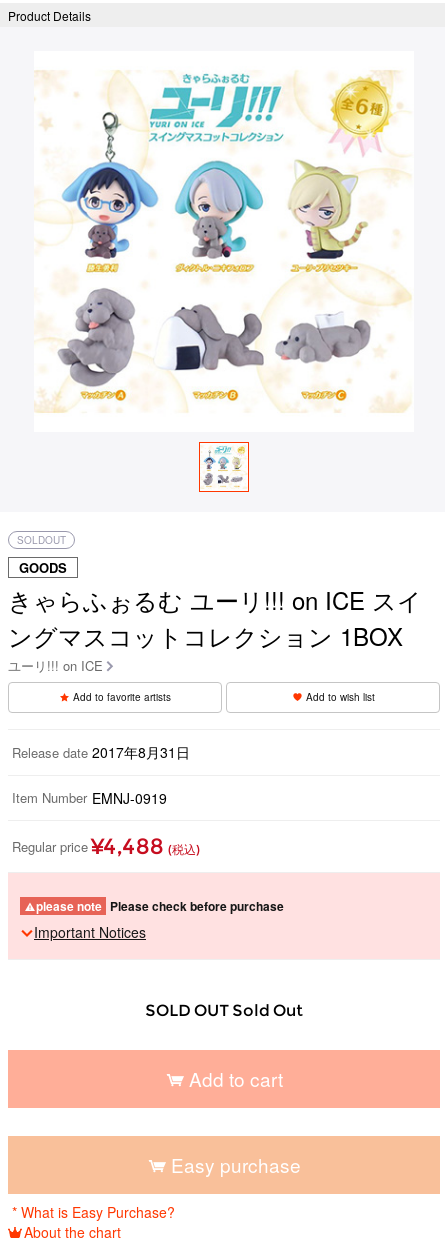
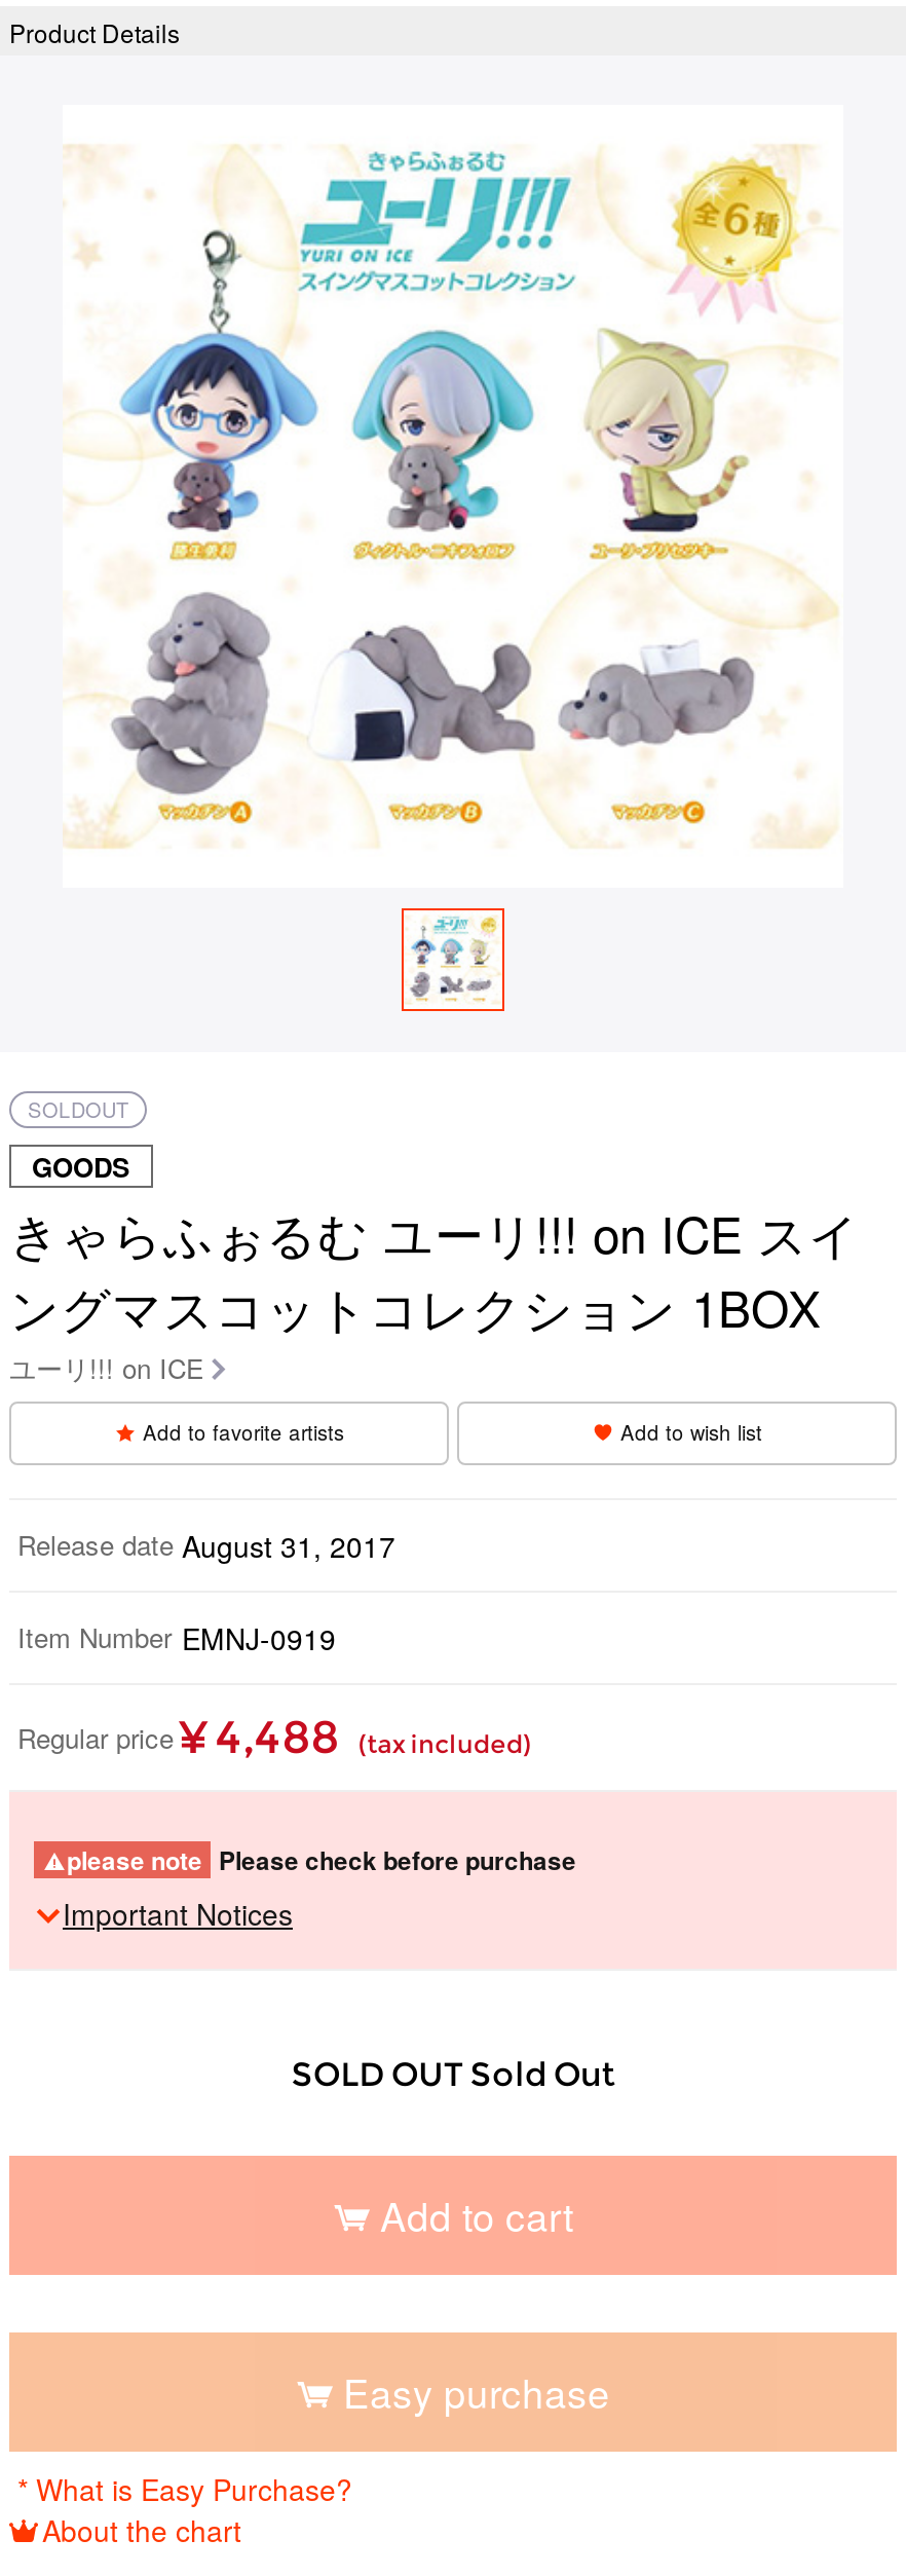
- Release date 2017年8月31日
+ Release date August 31, 2017

- Regular price ¥4,488 (税込)
+ Regular price ¥ 4,488 (tax included)
